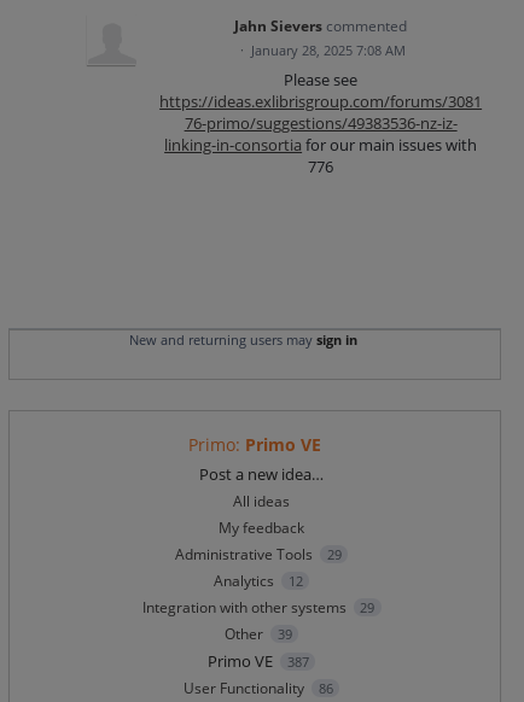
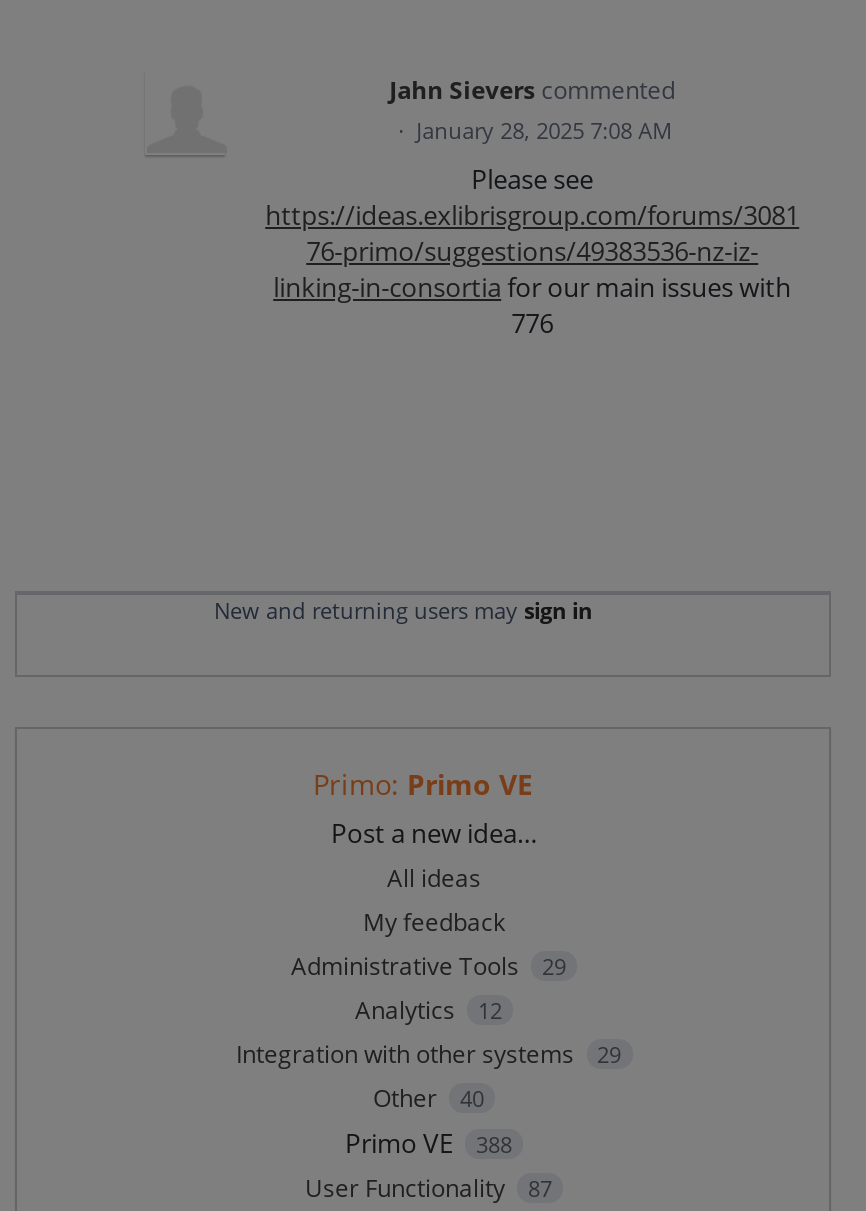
- Other 39
+ Other 40

- Primo VE 387
+ Primo VE 388

- User Functionality 86
+ User Functionality 87
